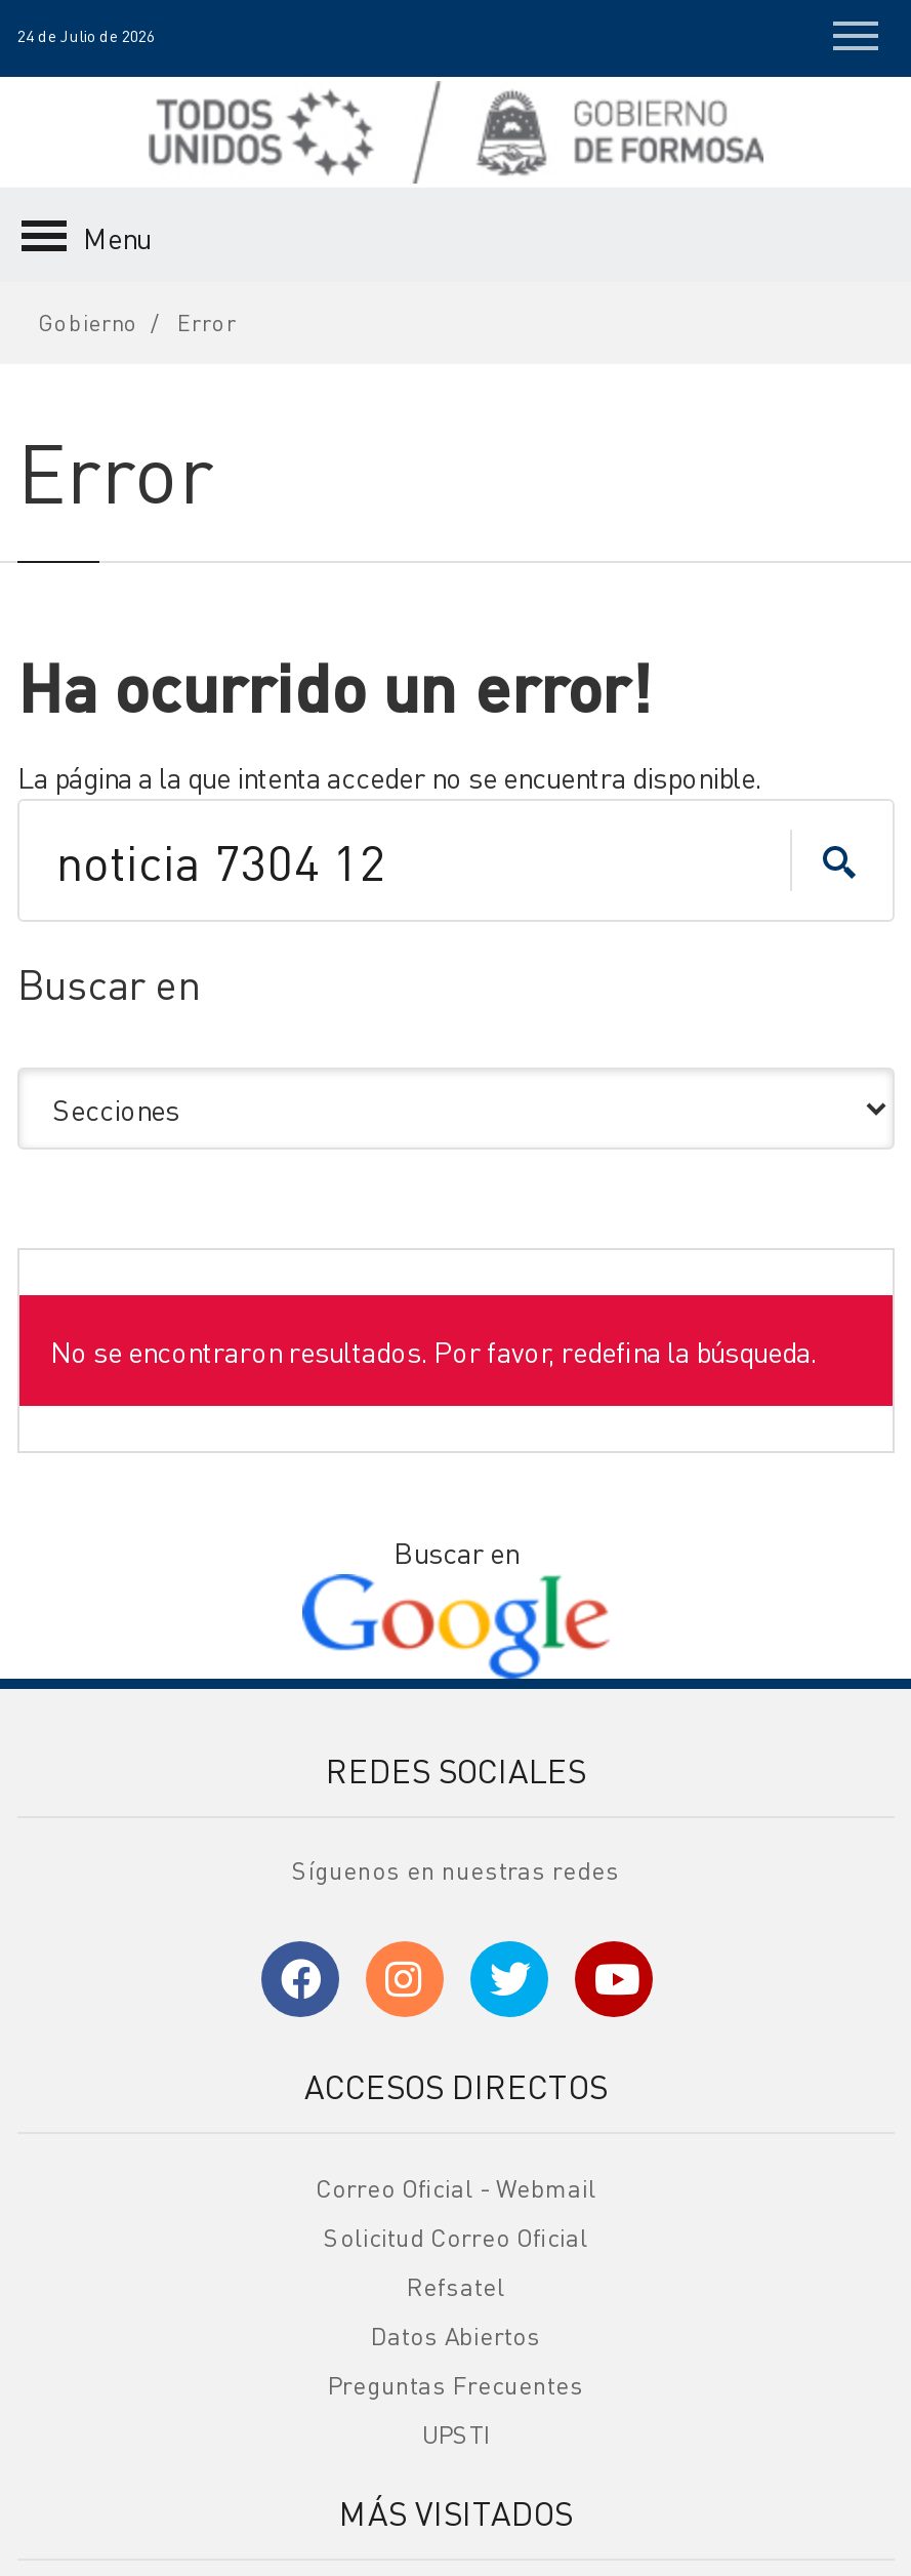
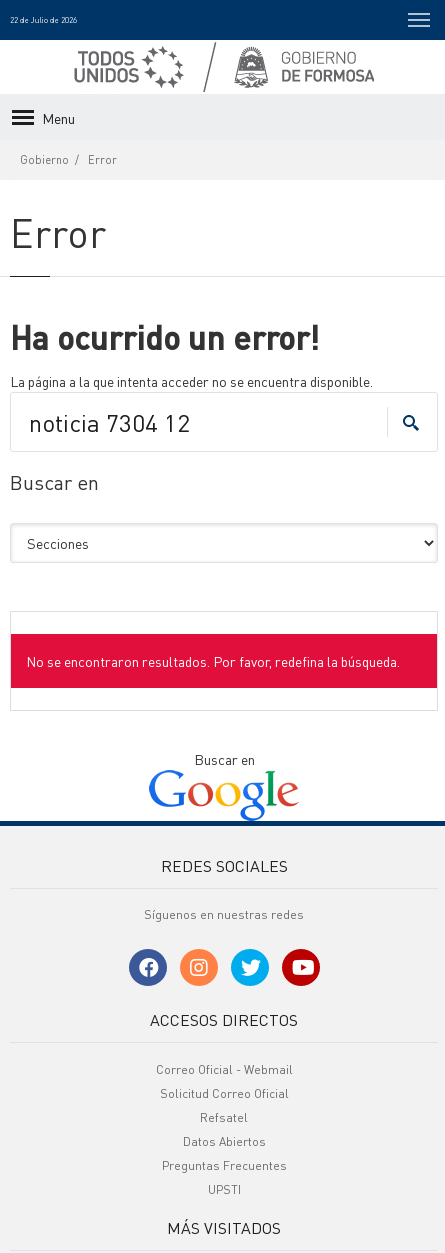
- 24 de Julio de 2026
+ 22 de Julio de 2026
